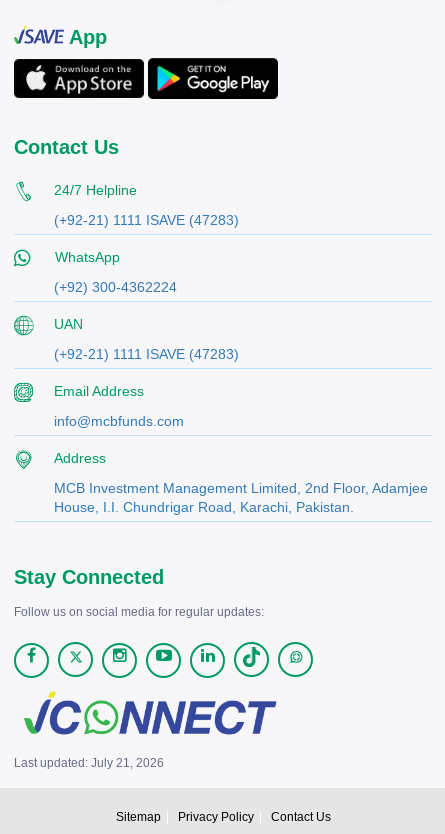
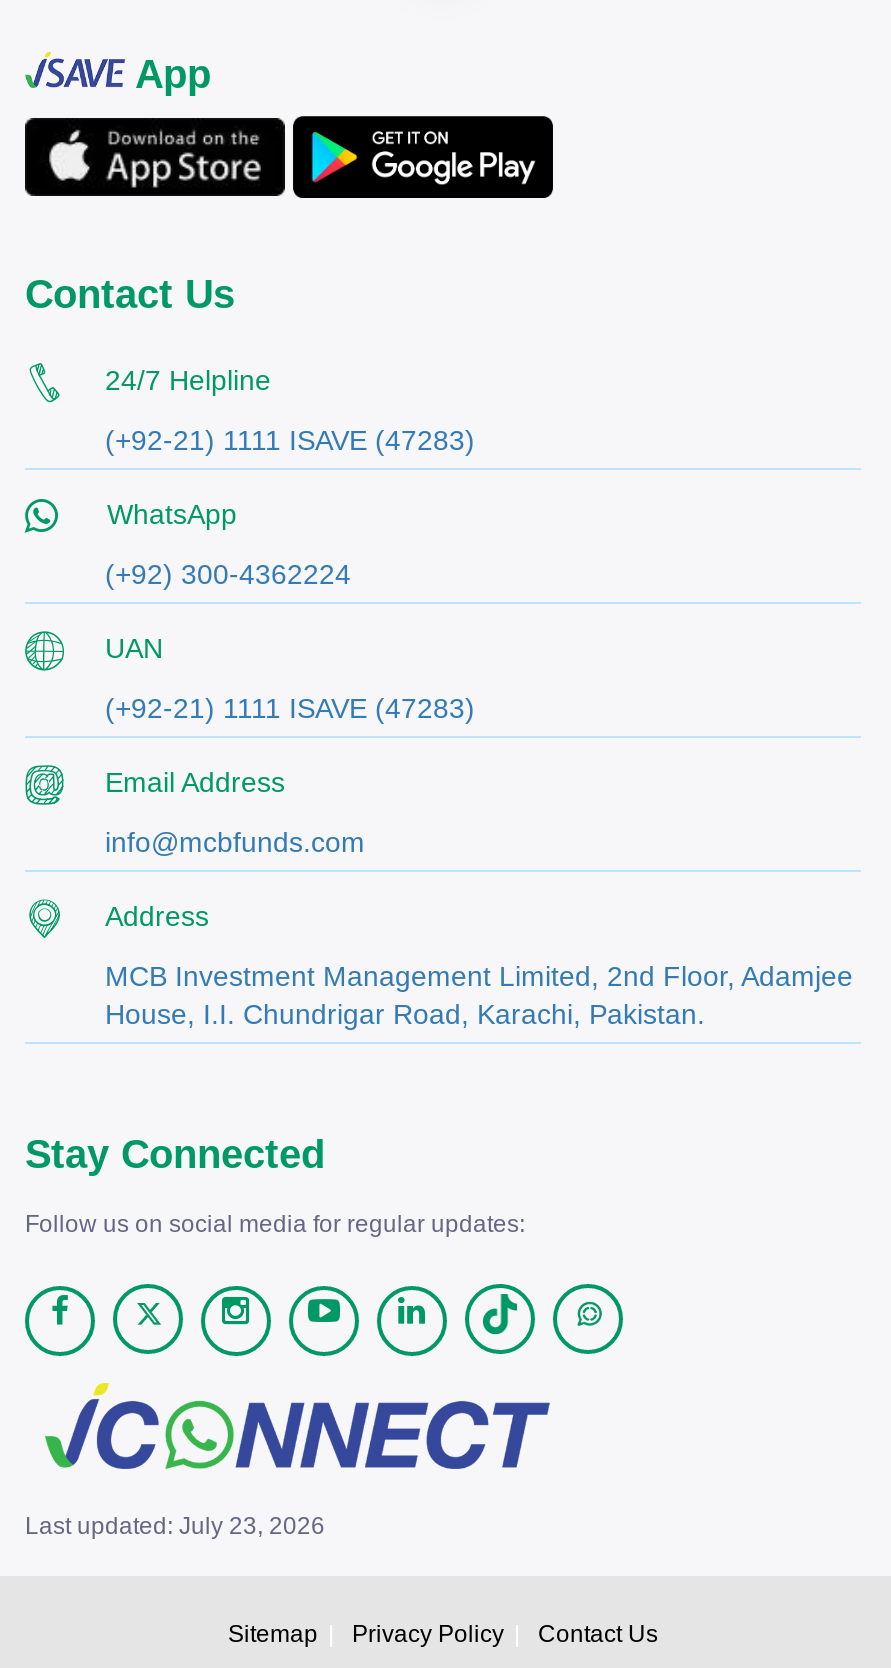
- Last updated: July 21, 2026
+ Last updated: July 23, 2026
